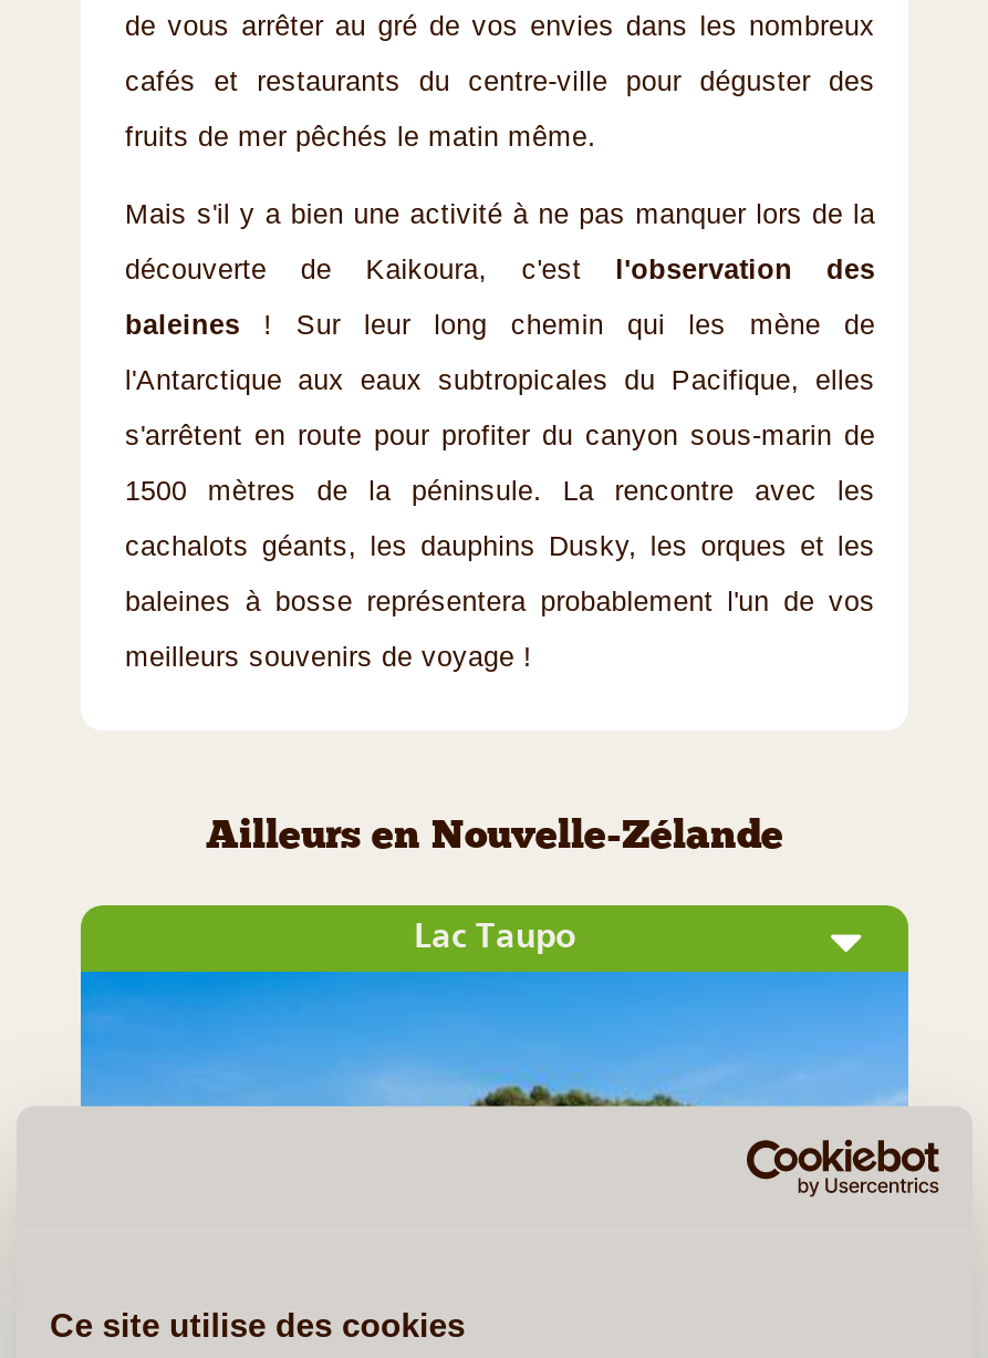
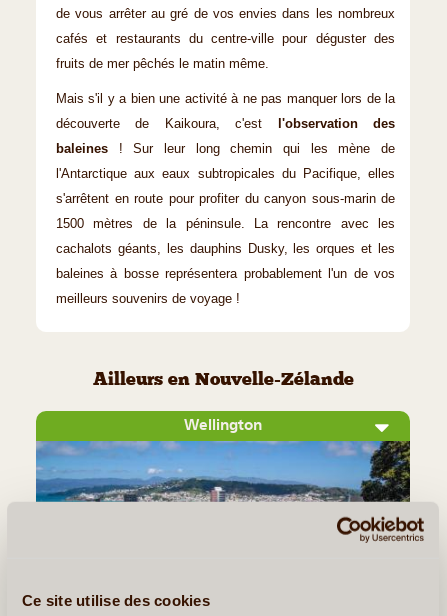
- Lac Taupo
+ Wellington

- [image]
+ [image]
